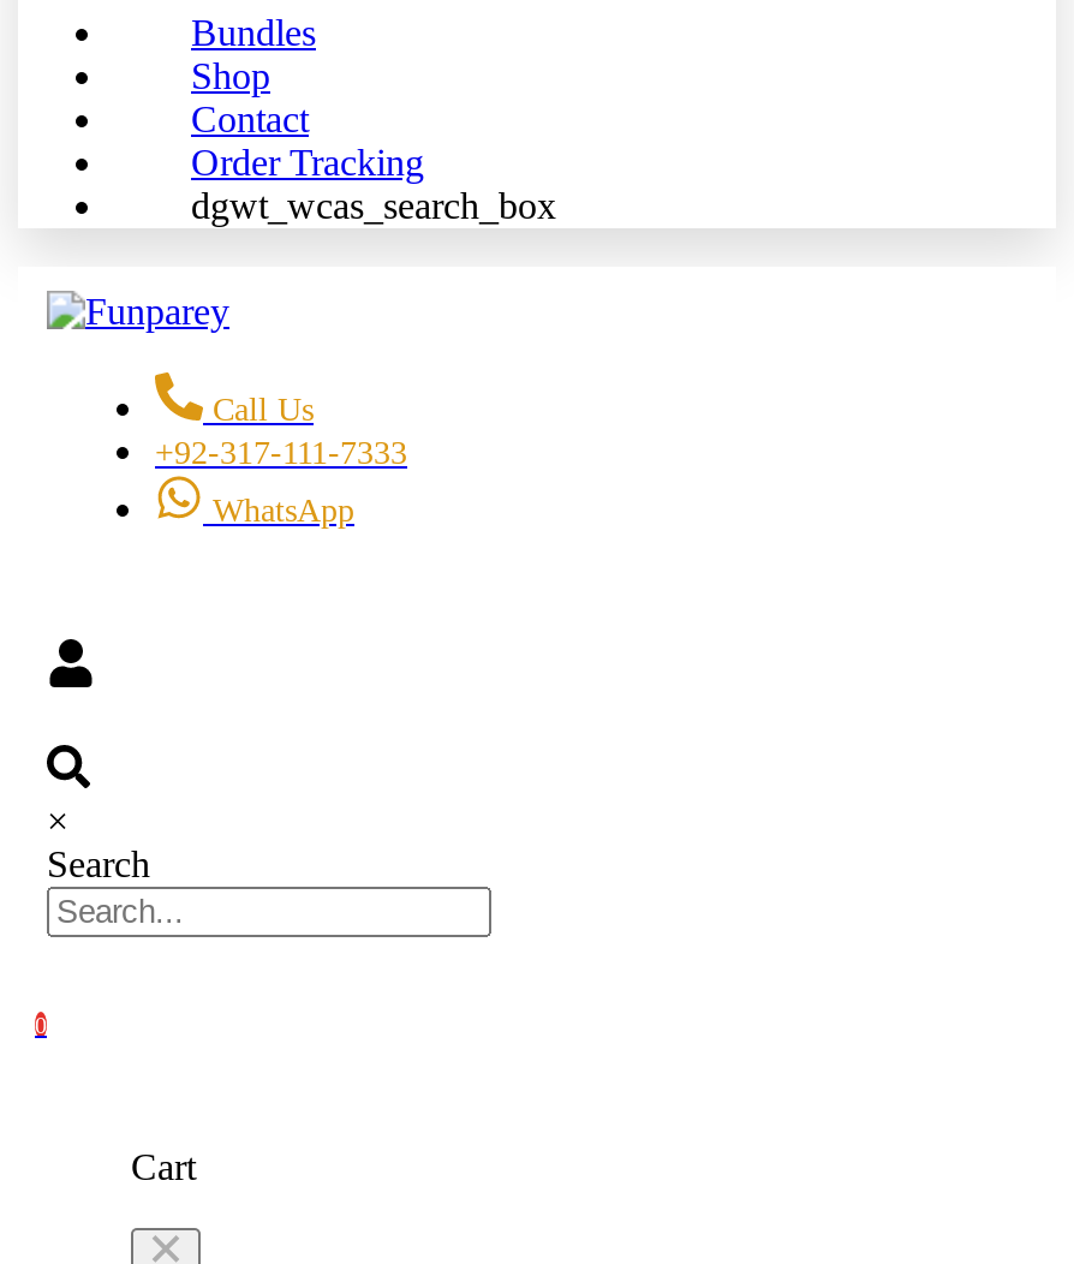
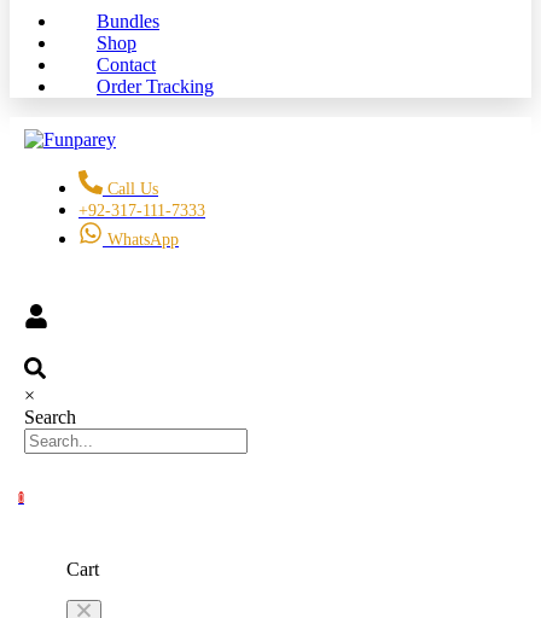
- dgwt_wcas_search_box
